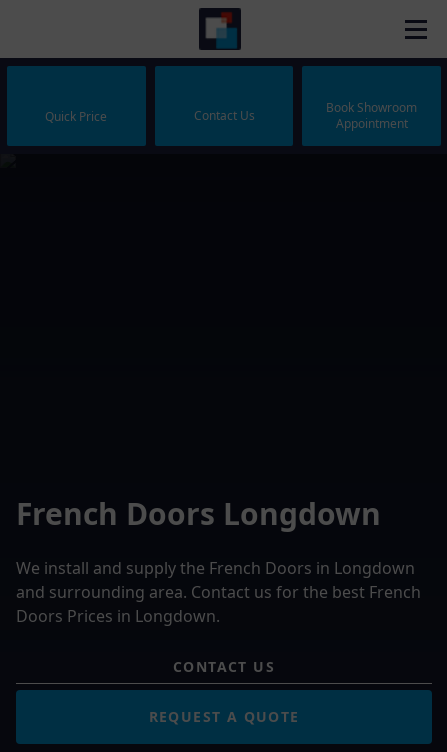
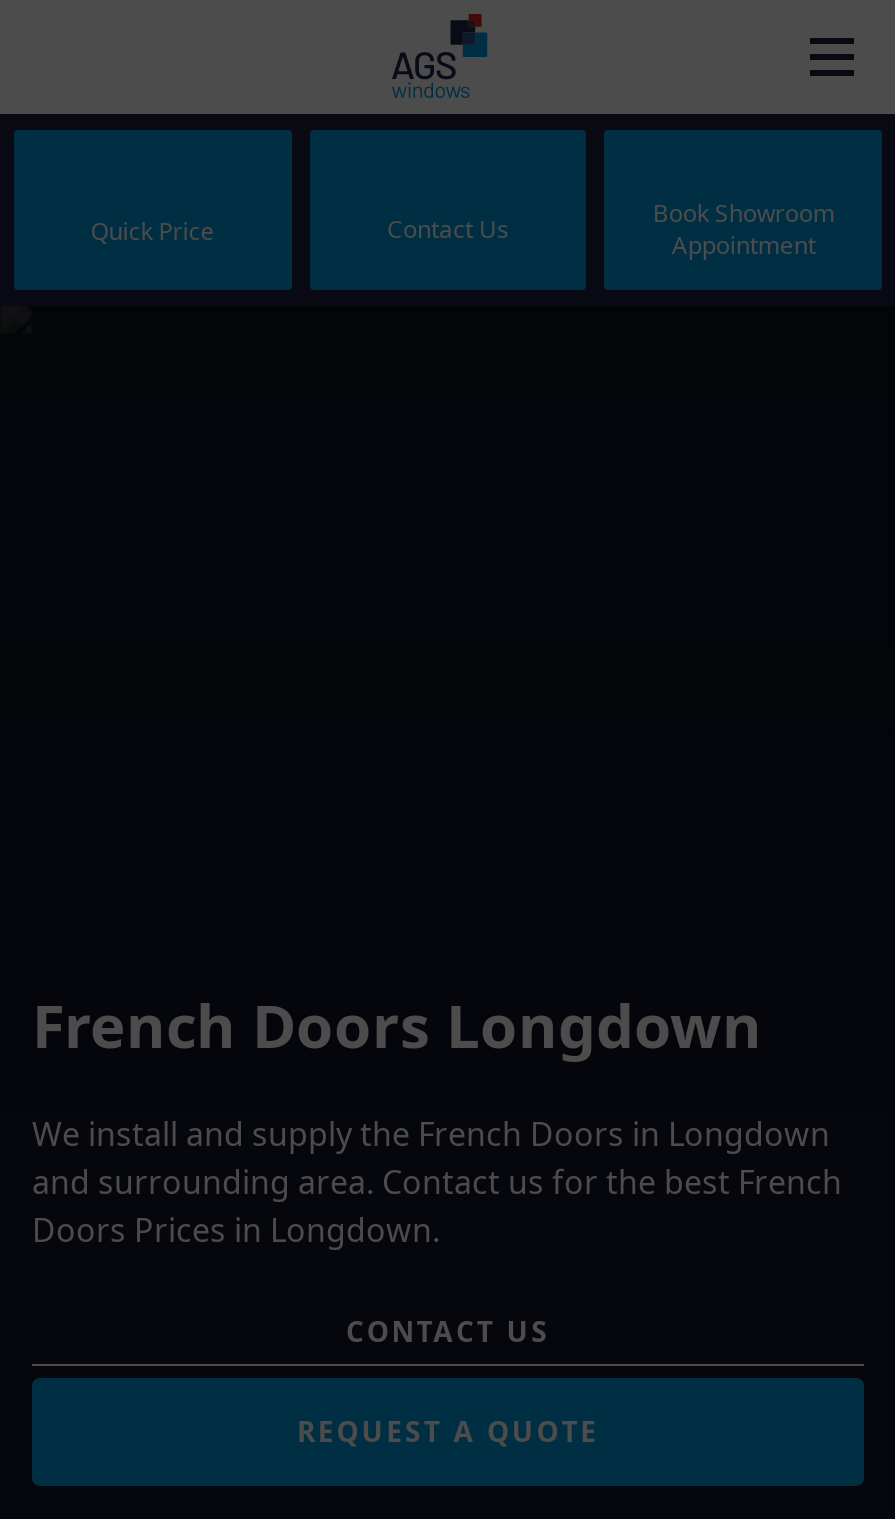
- [image]
+ [image]
